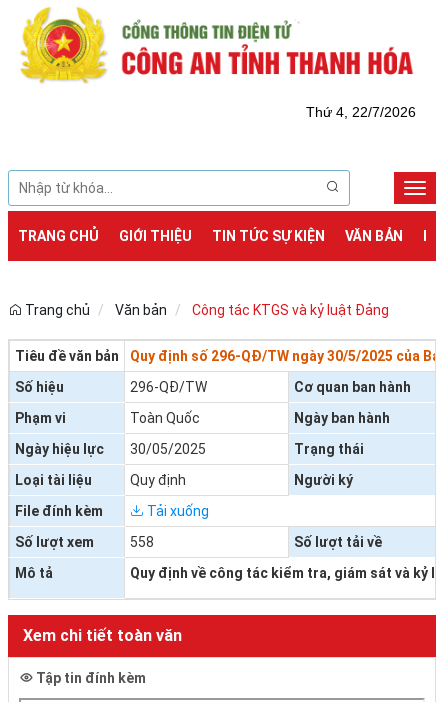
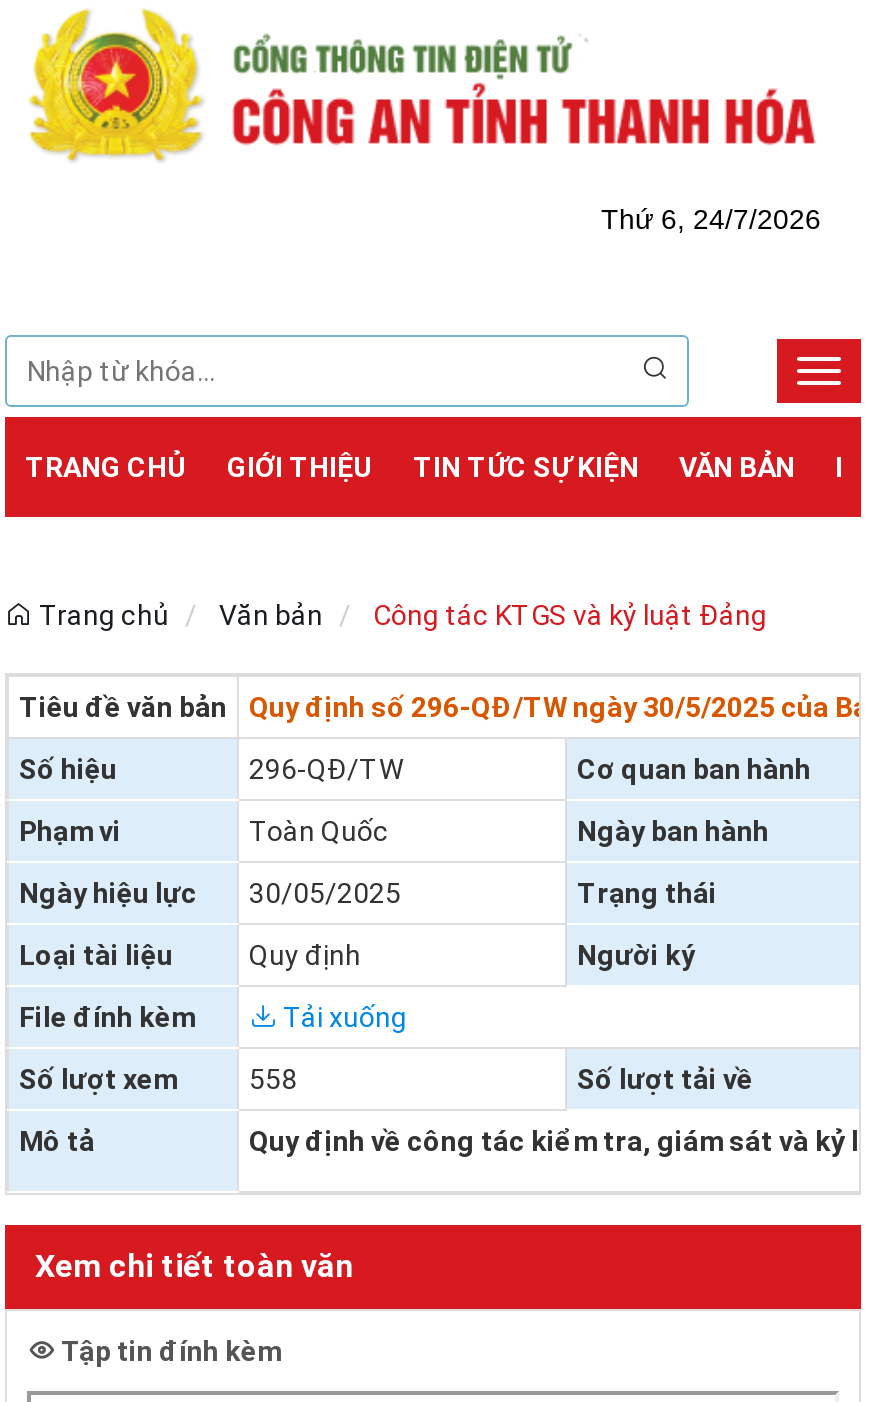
- Thứ 4, 22/7/2026
+ Thứ 6, 24/7/2026
